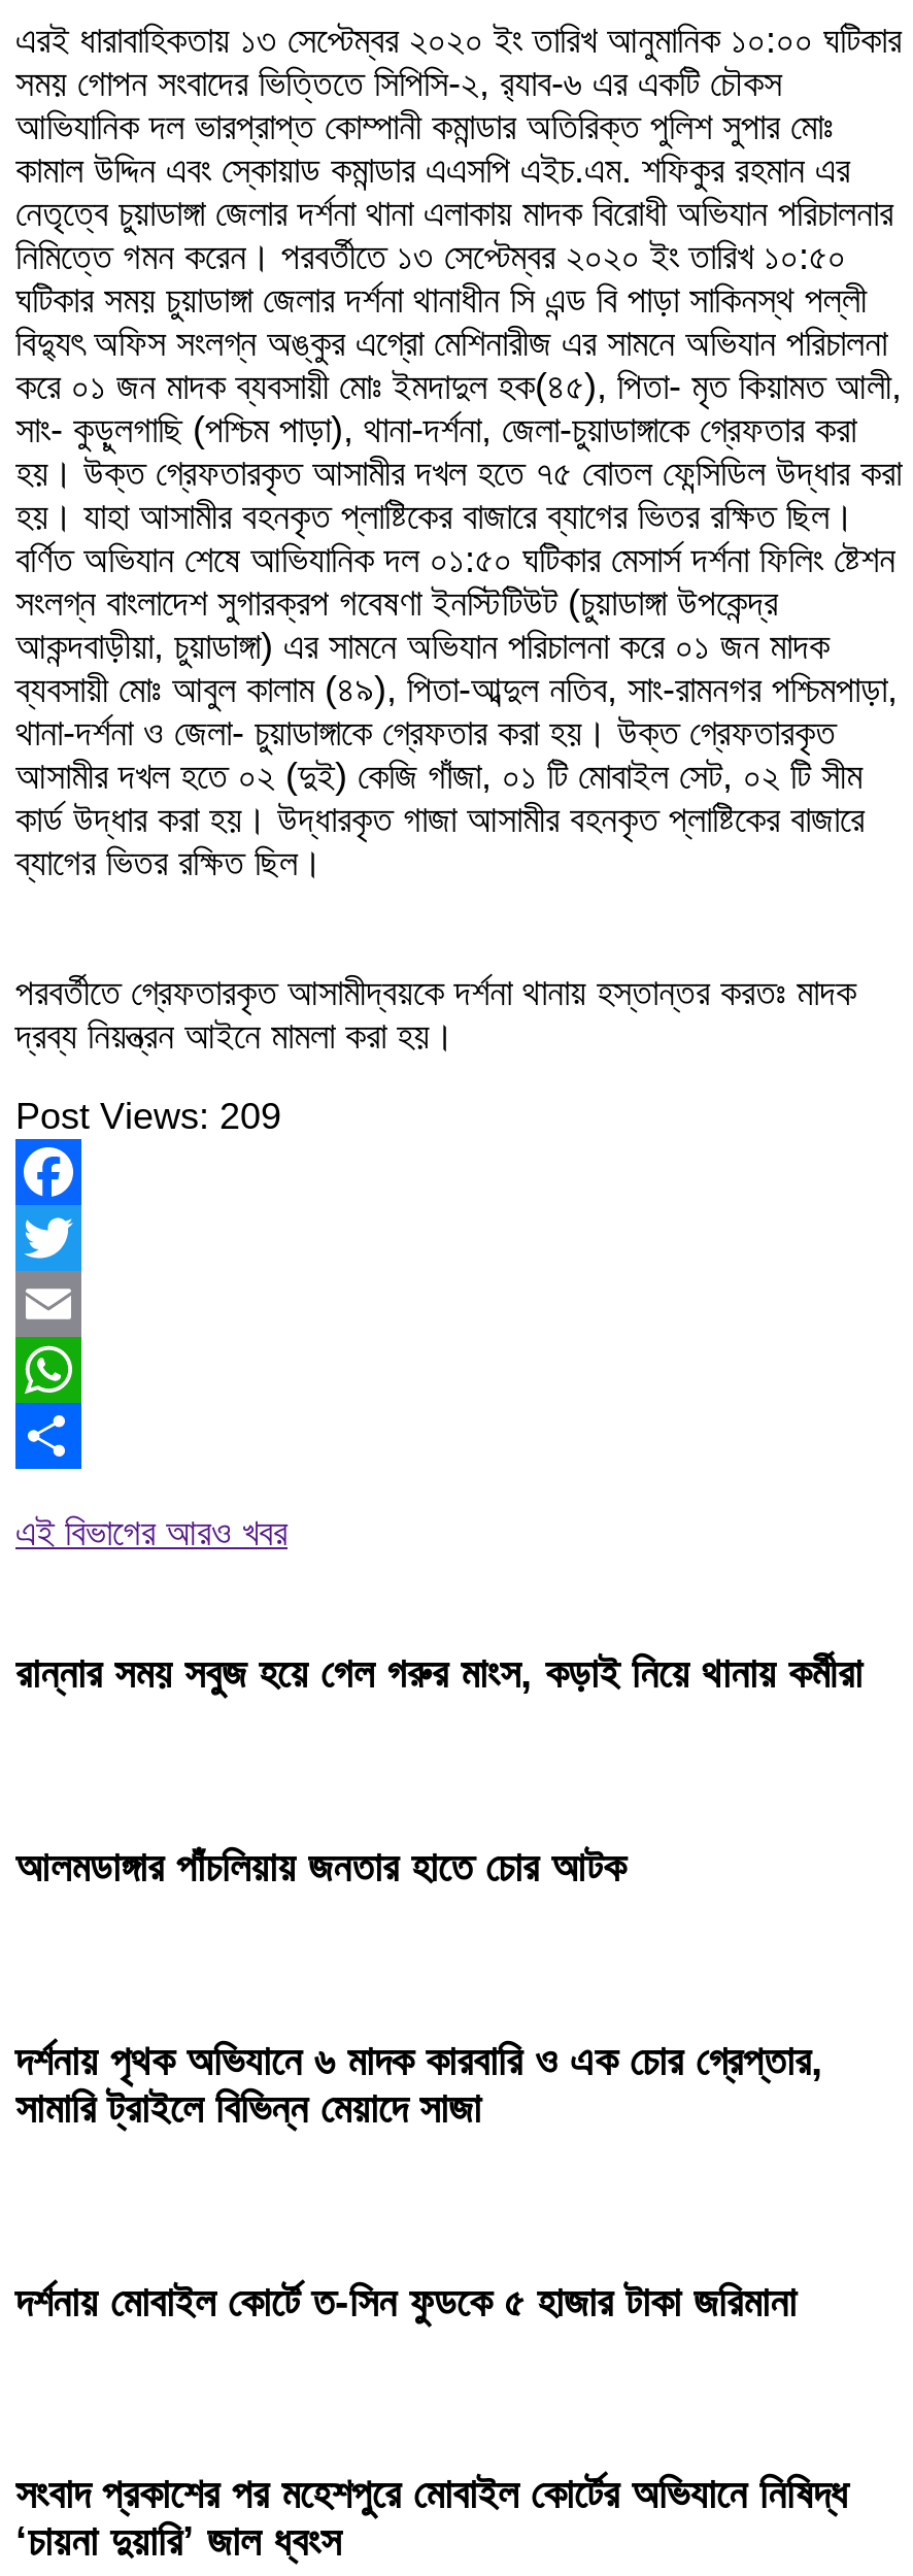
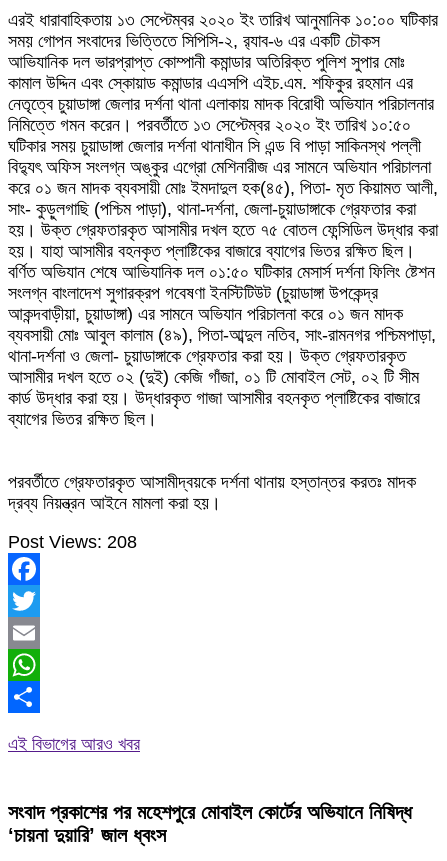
- Post Views: 209
+ Post Views: 208

- রান্নার সময় সবুজ হয়ে গেল গরুর মাংস, কড়াই নিয়ে থানায় কর্মীরা

- আলমডাঙ্গার পাঁচলিয়ায় জনতার হাতে চোর আটক

- দর্শনায় পৃথক অভিযানে ৬ মাদক কারবারি ও এক চোর গ্রেপ্তার,
- সামারি ট্রাইলে বিভিন্ন মেয়াদে সাজা

- দর্শনায় মোবাইল কোর্টে ত-সিন ফুডকে ৫ হাজার টাকা জরিমানা
